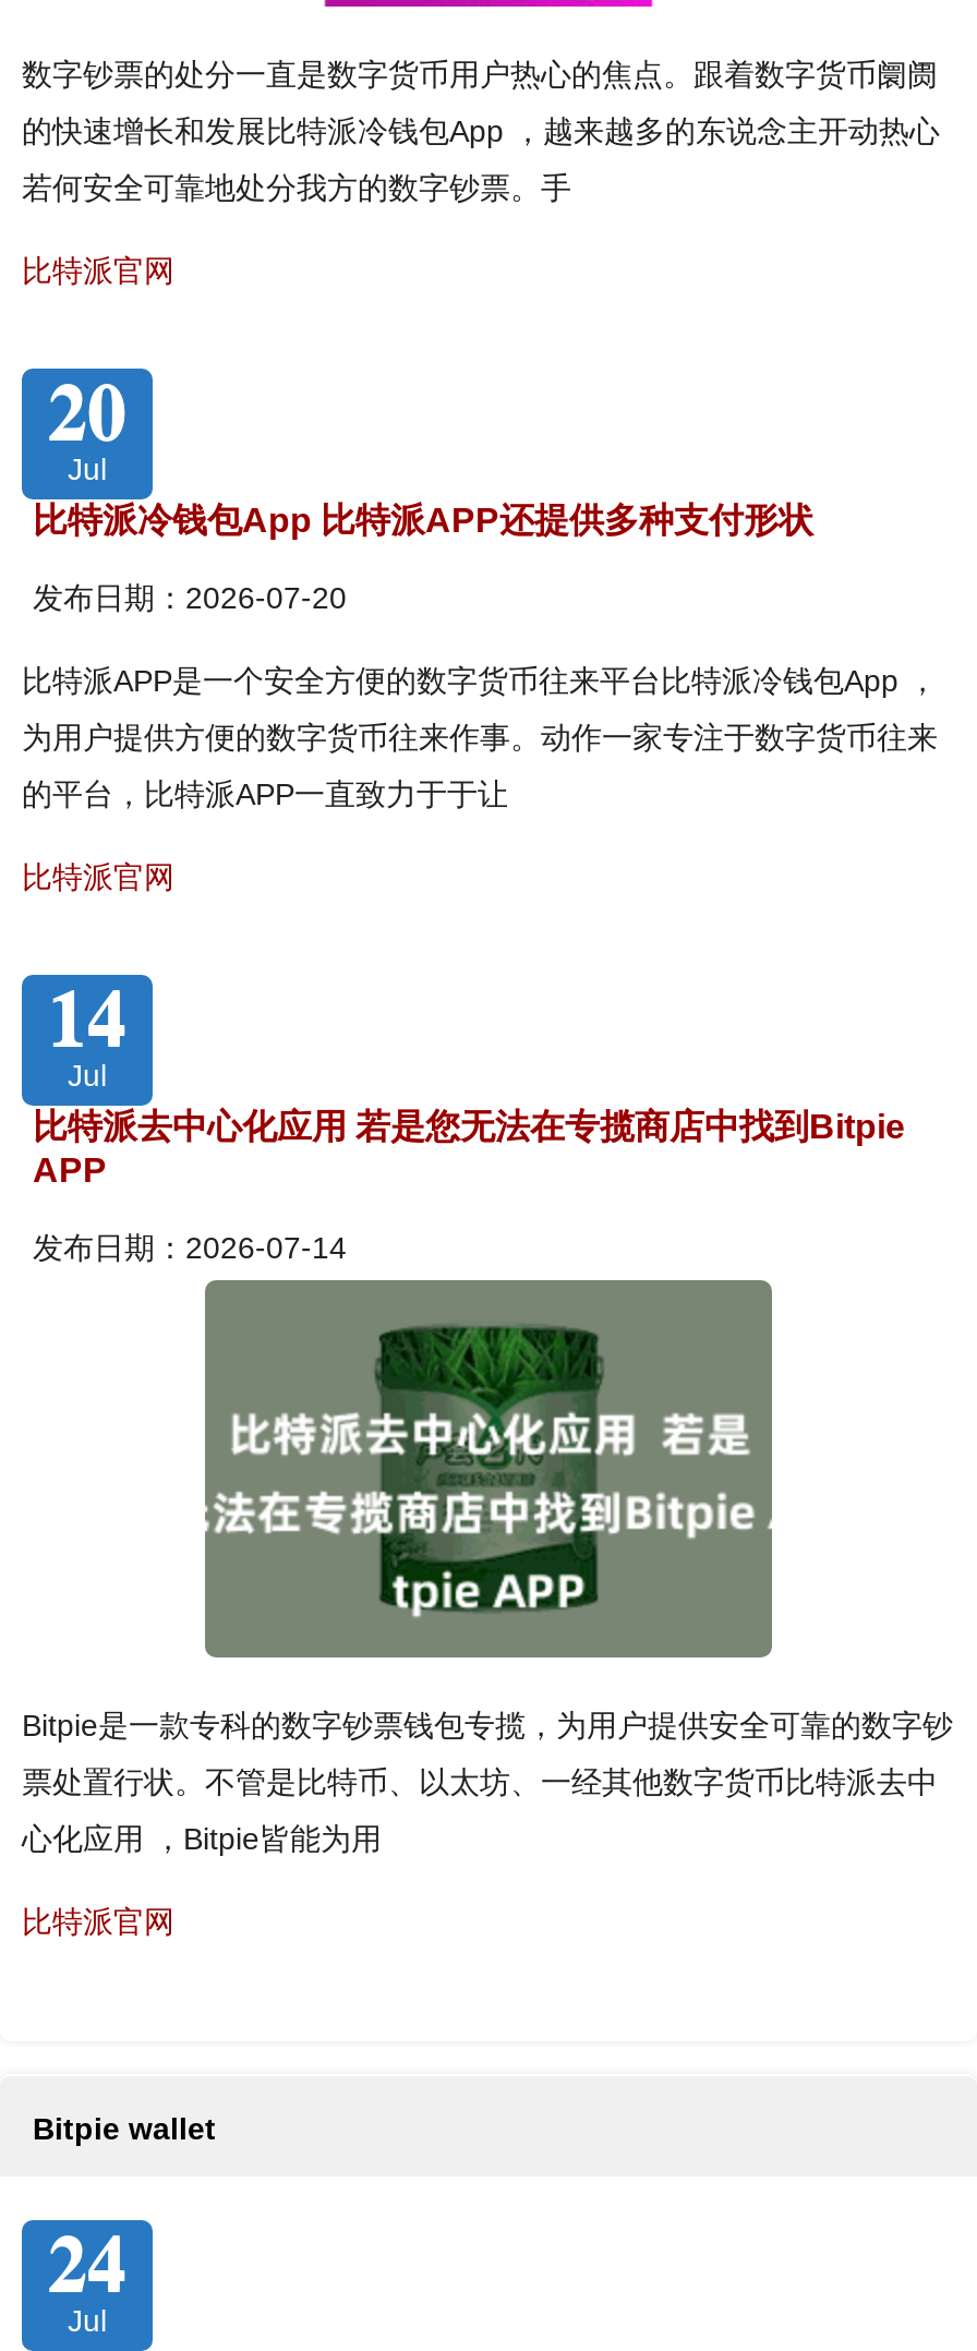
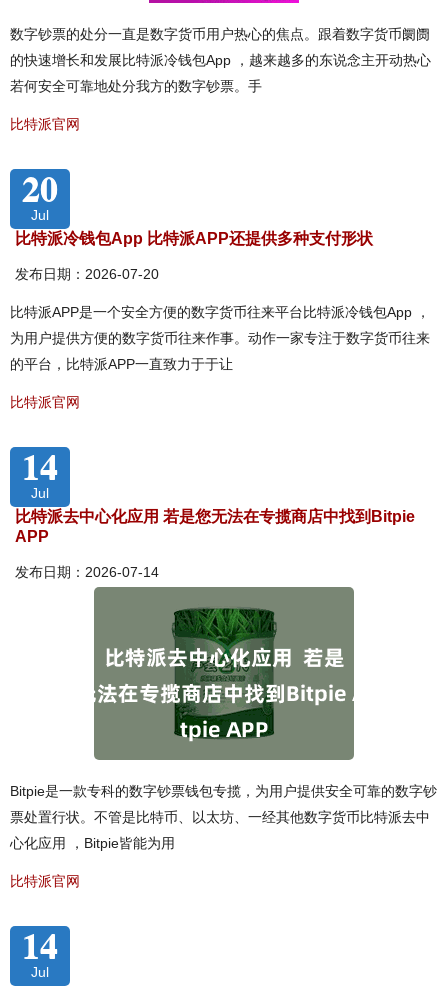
- Bitpie wallet
- 24
+ 14
